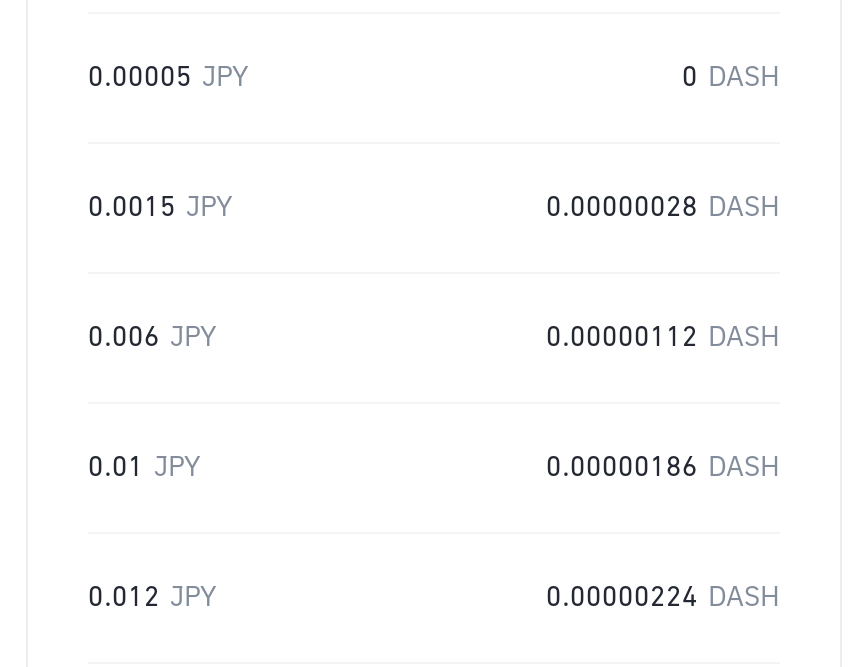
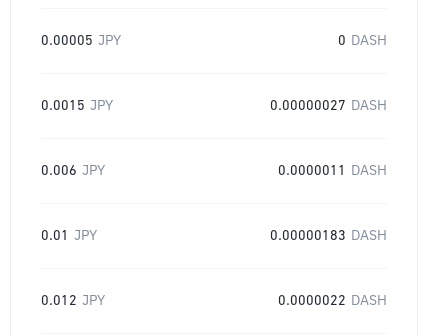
- 0.00000028 DASH
+ 0.00000027 DASH

- 0.00000112 DASH
+ 0.0000011 DASH

- 0.00000186 DASH
+ 0.00000183 DASH

- 0.00000224 DASH
+ 0.0000022 DASH
